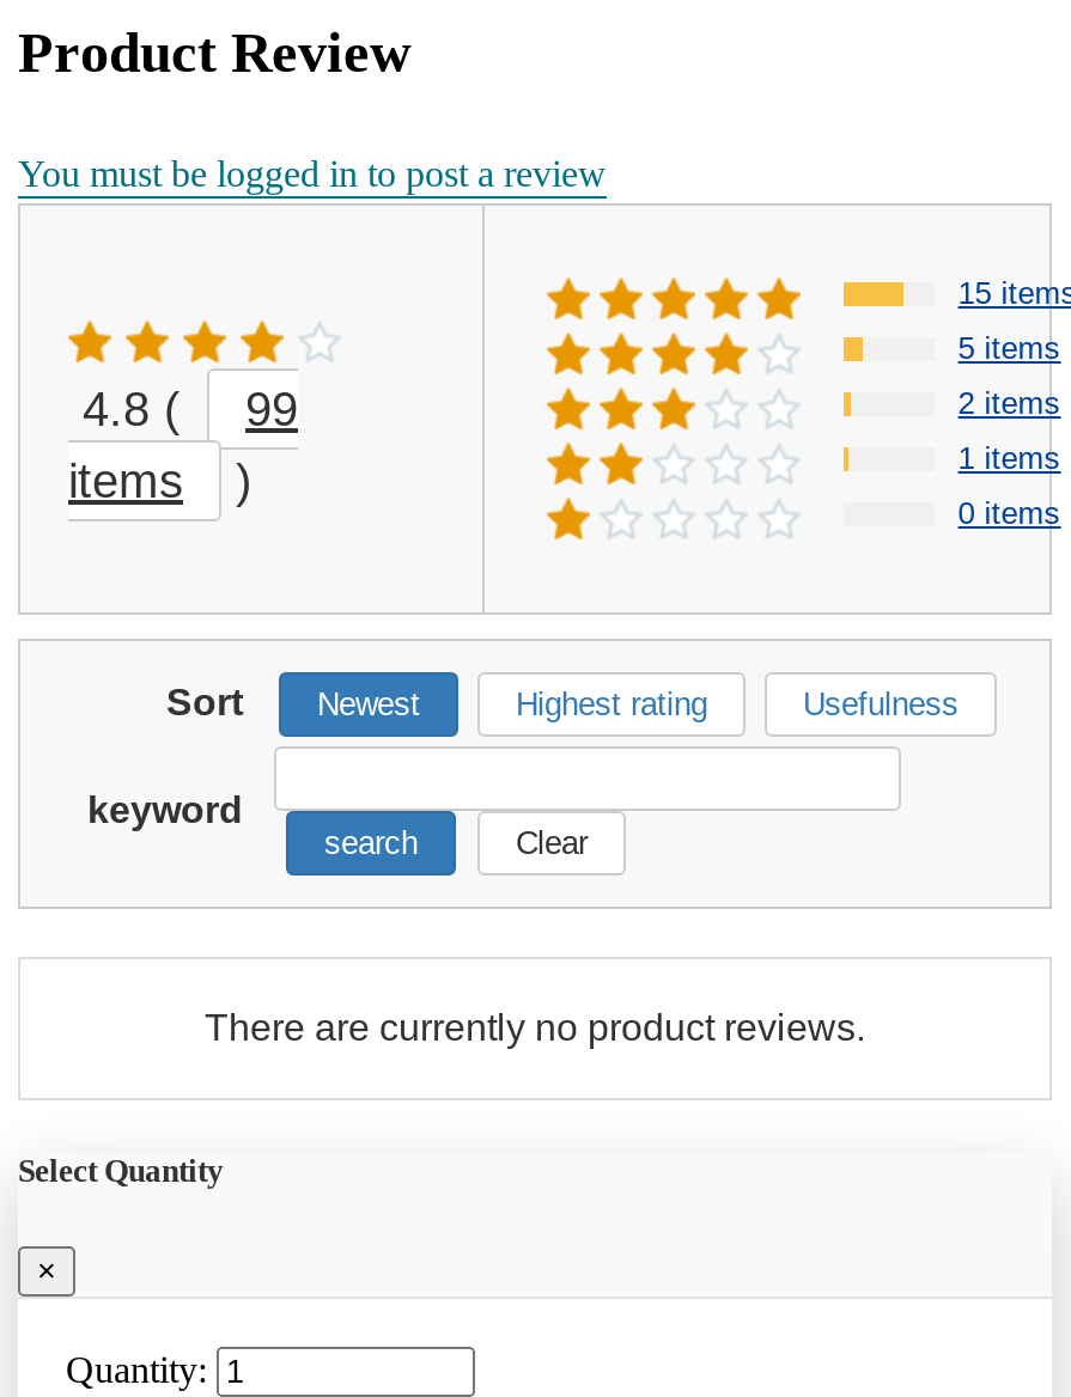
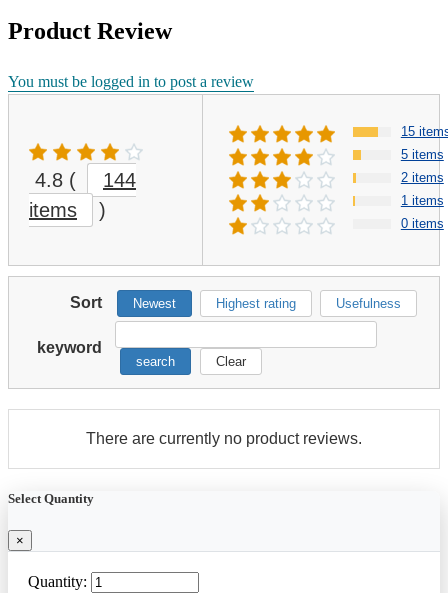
- 4.8 ( 99
+ 4.8 ( 144
